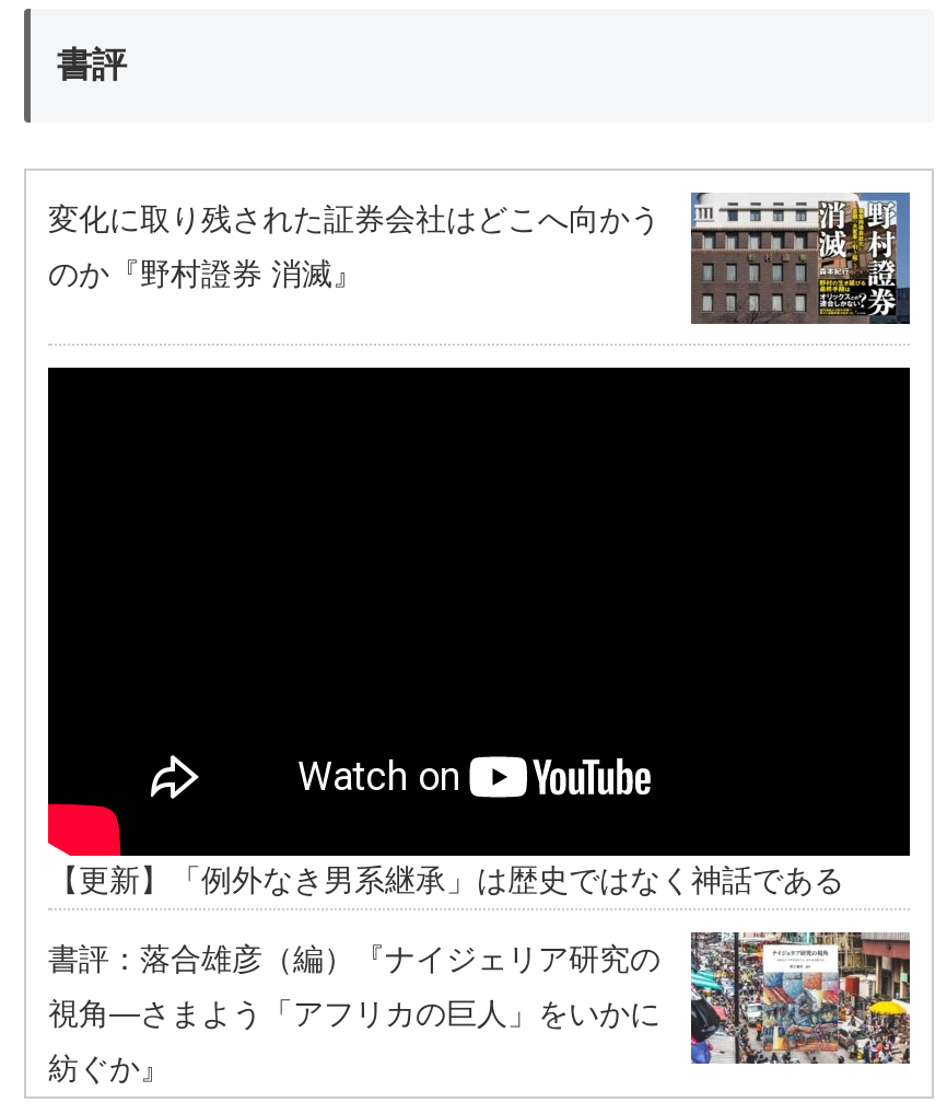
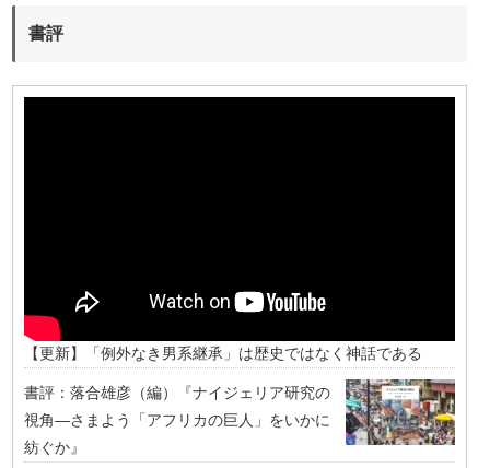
- [image]
- 変化に取り残された証券会社はどこへ向かう
- のか『野村證券 消滅』
